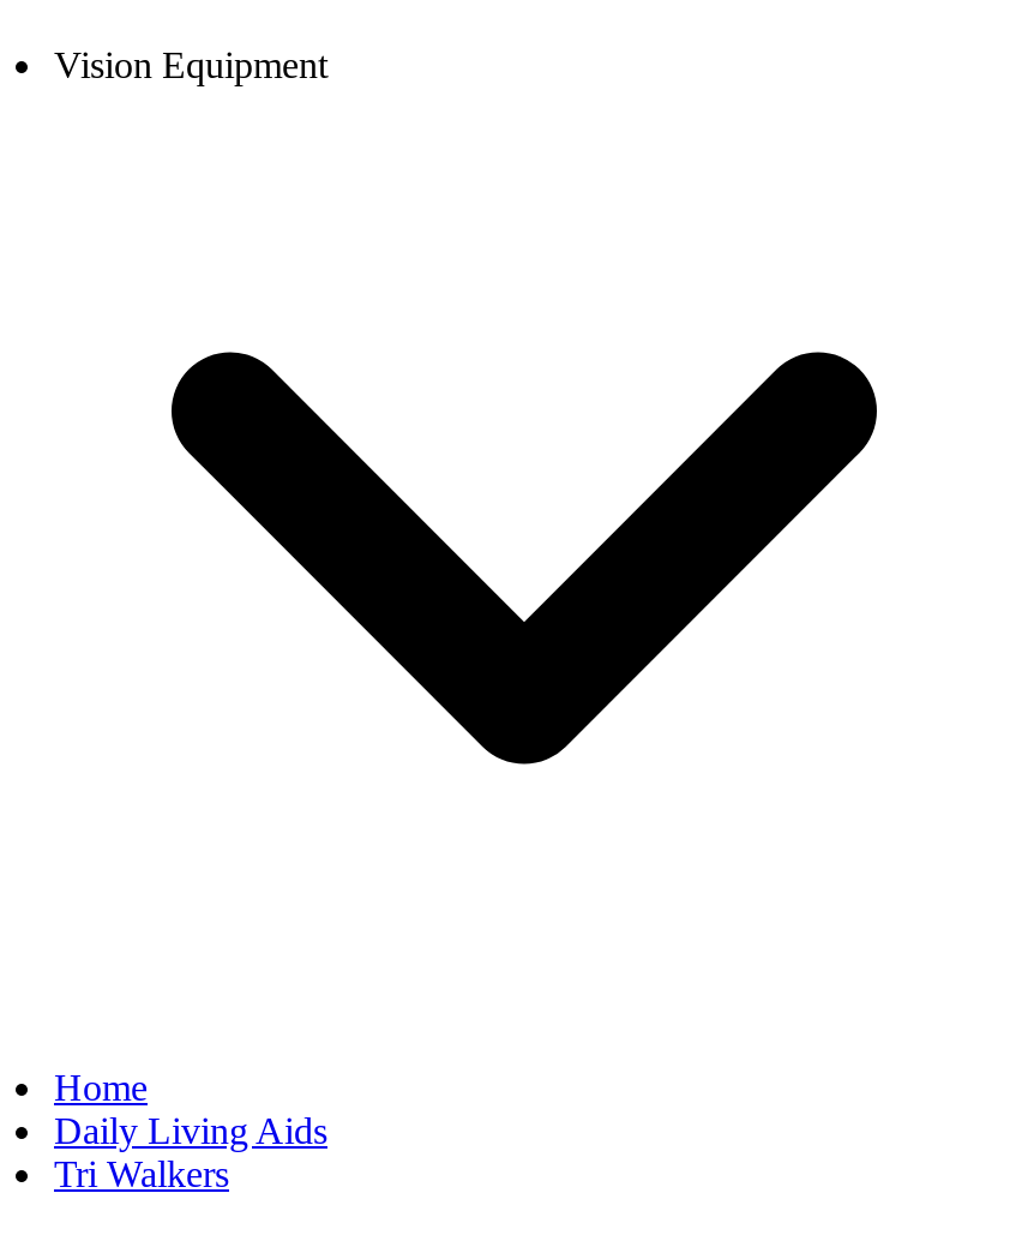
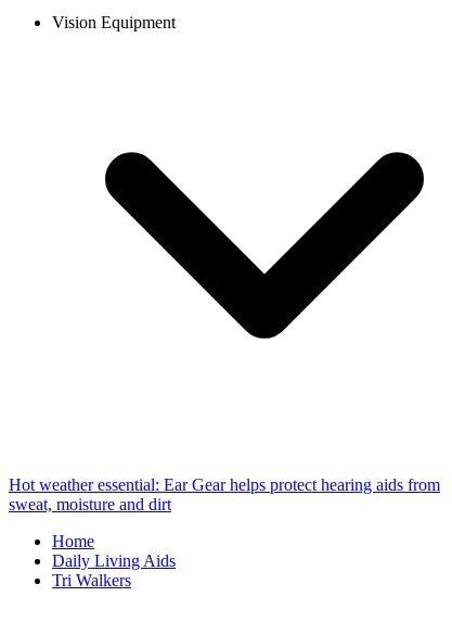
+ Hot weather essential: Ear Gear helps protect hearing aids from
+ sweat, moisture and dirt
